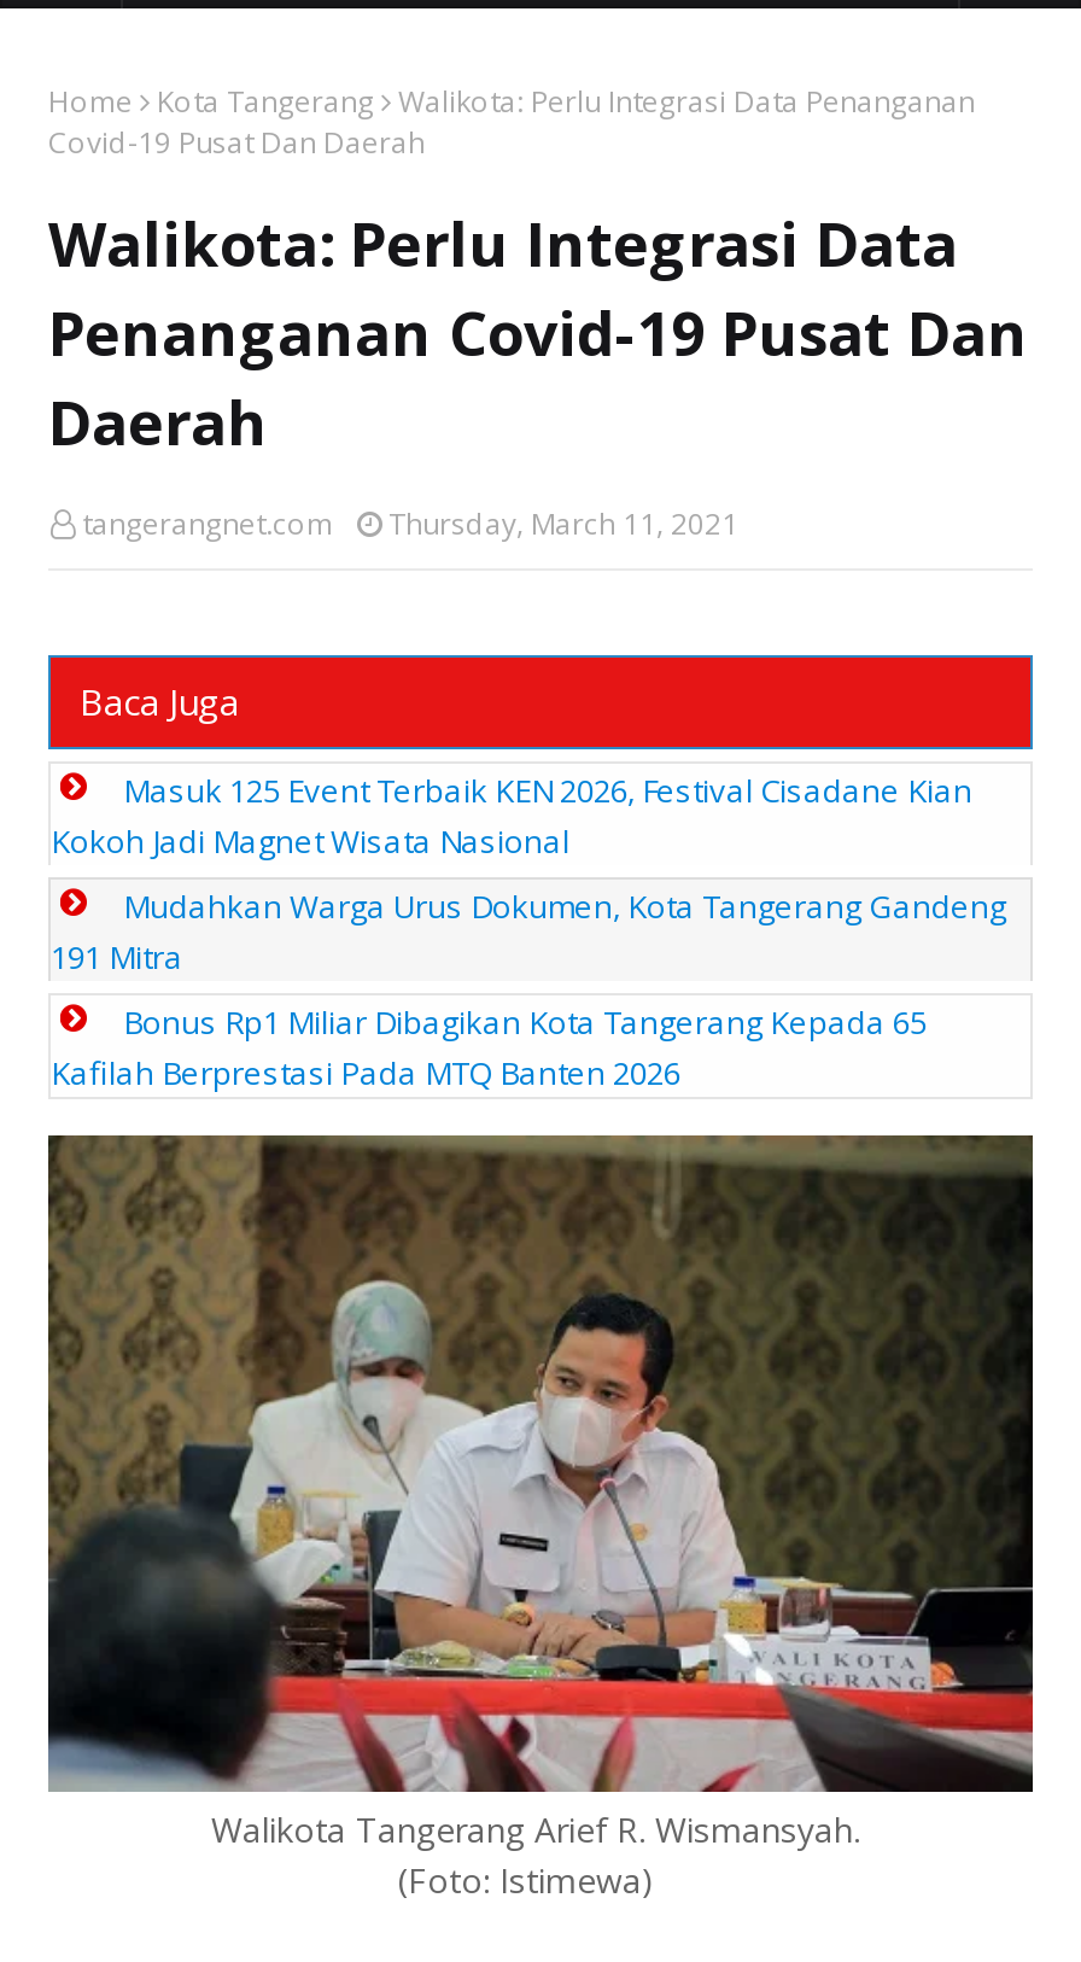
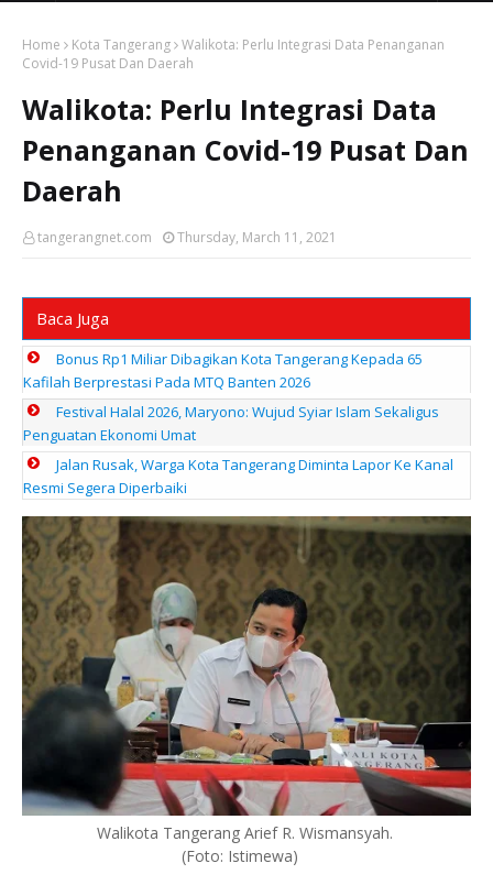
- Masuk 125 Event Terbaik KEN 2026, Festival Cisadane Kian
- Kokoh Jadi Magnet Wisata Nasional
- Mudahkan Warga Urus Dokumen, Kota Tangerang Gandeng
- 191 Mitra

moved up: Bonus Rp1 Miliar Dibagikan Kota Tangerang Kepada 65 | Kafilah Berprestasi Pada MTQ Banten 2026

+ Festival Halal 2026, Maryono: Wujud Syiar Islam Sekaligus
+ Penguatan Ekonomi Umat
+ Jalan Rusak, Warga Kota Tangerang Diminta Lapor Ke Kanal
+ Resmi Segera Diperbaiki
